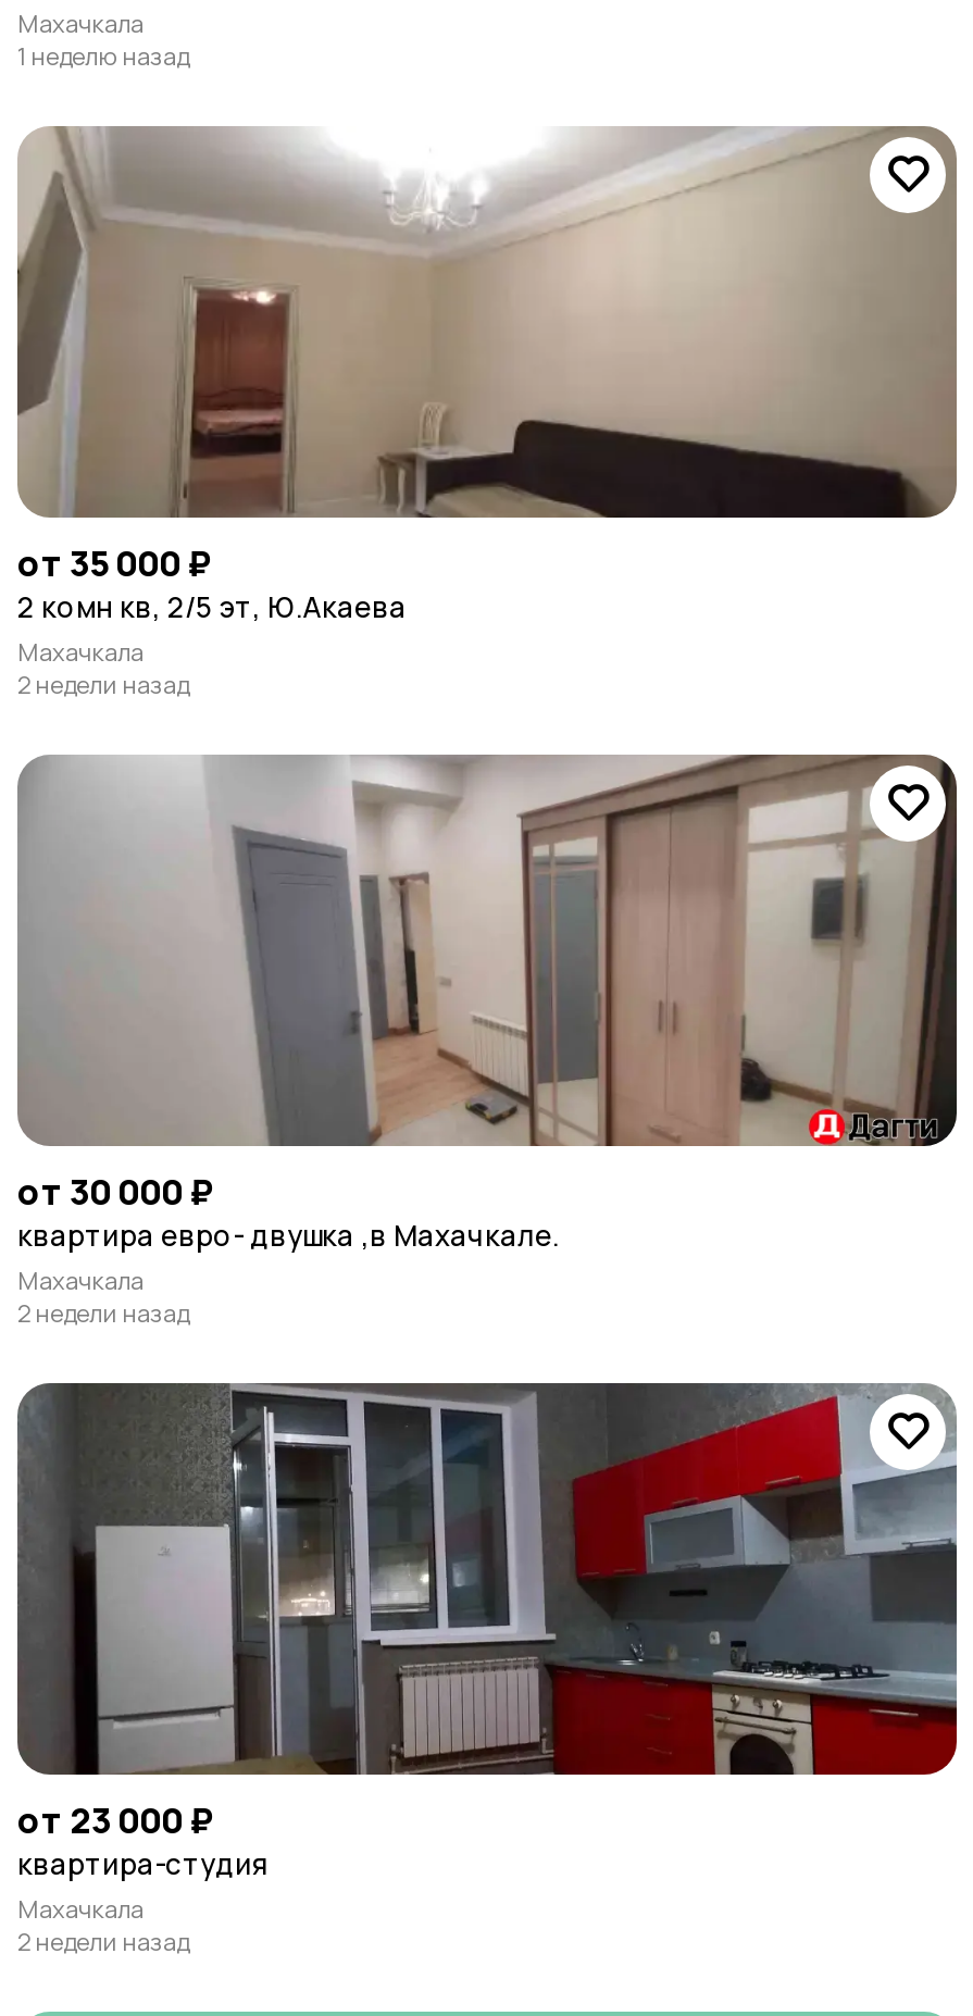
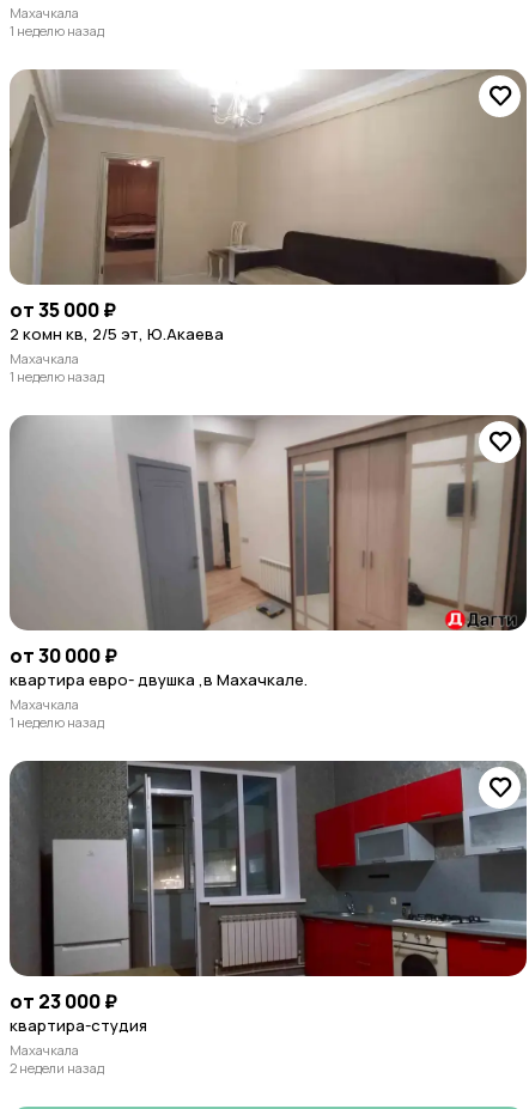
- 2 недели назад
+ 1 неделю назад

- 2 недели назад
+ 1 неделю назад
